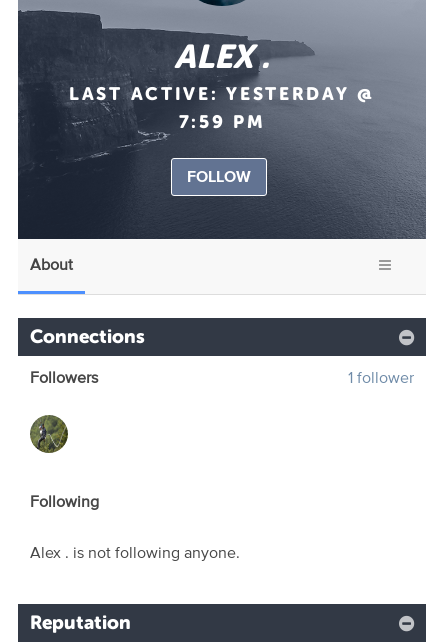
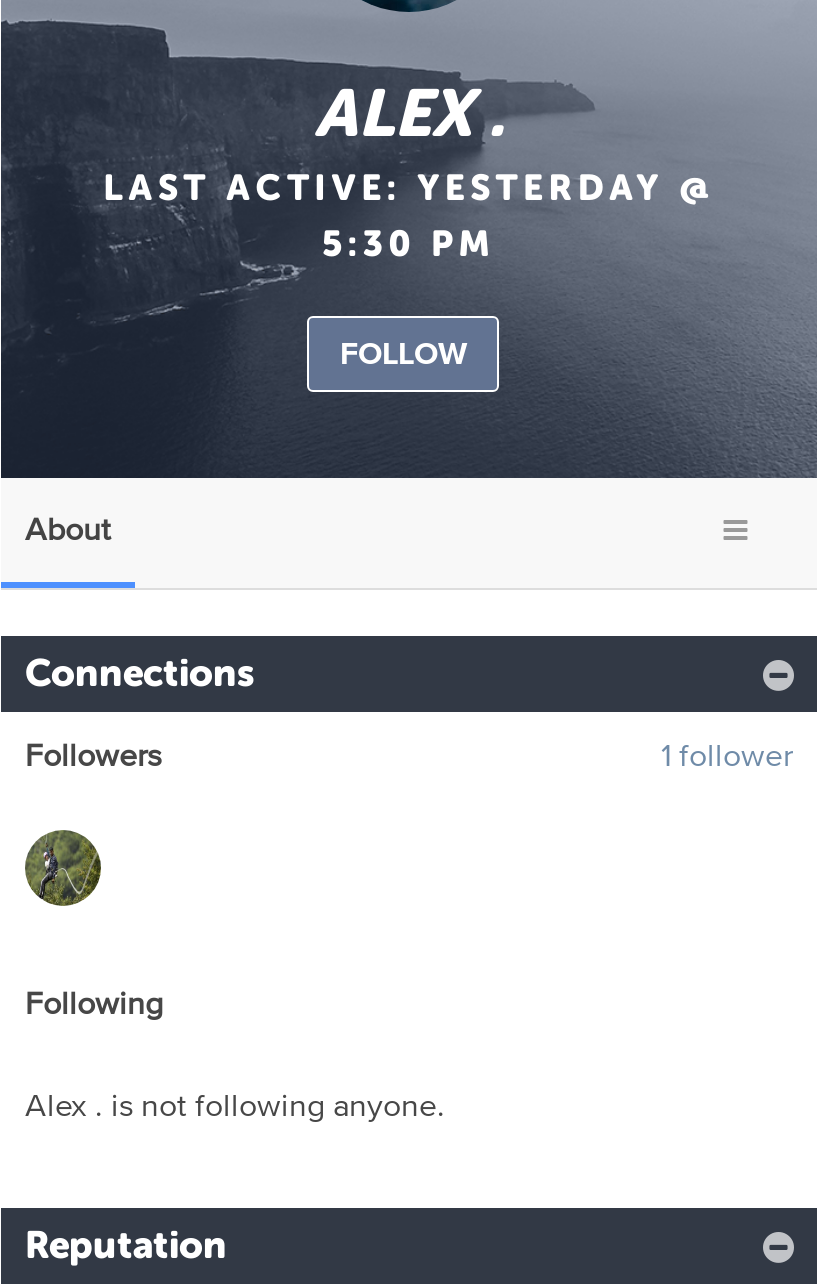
- 7:59 PM
+ 5:30 PM
